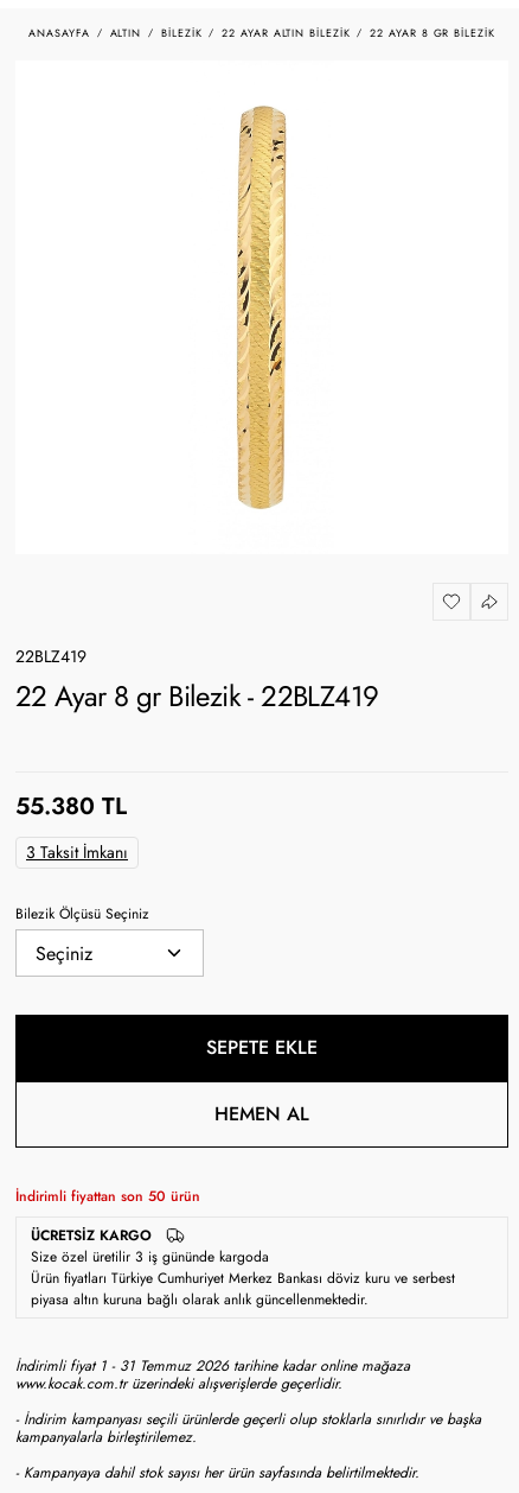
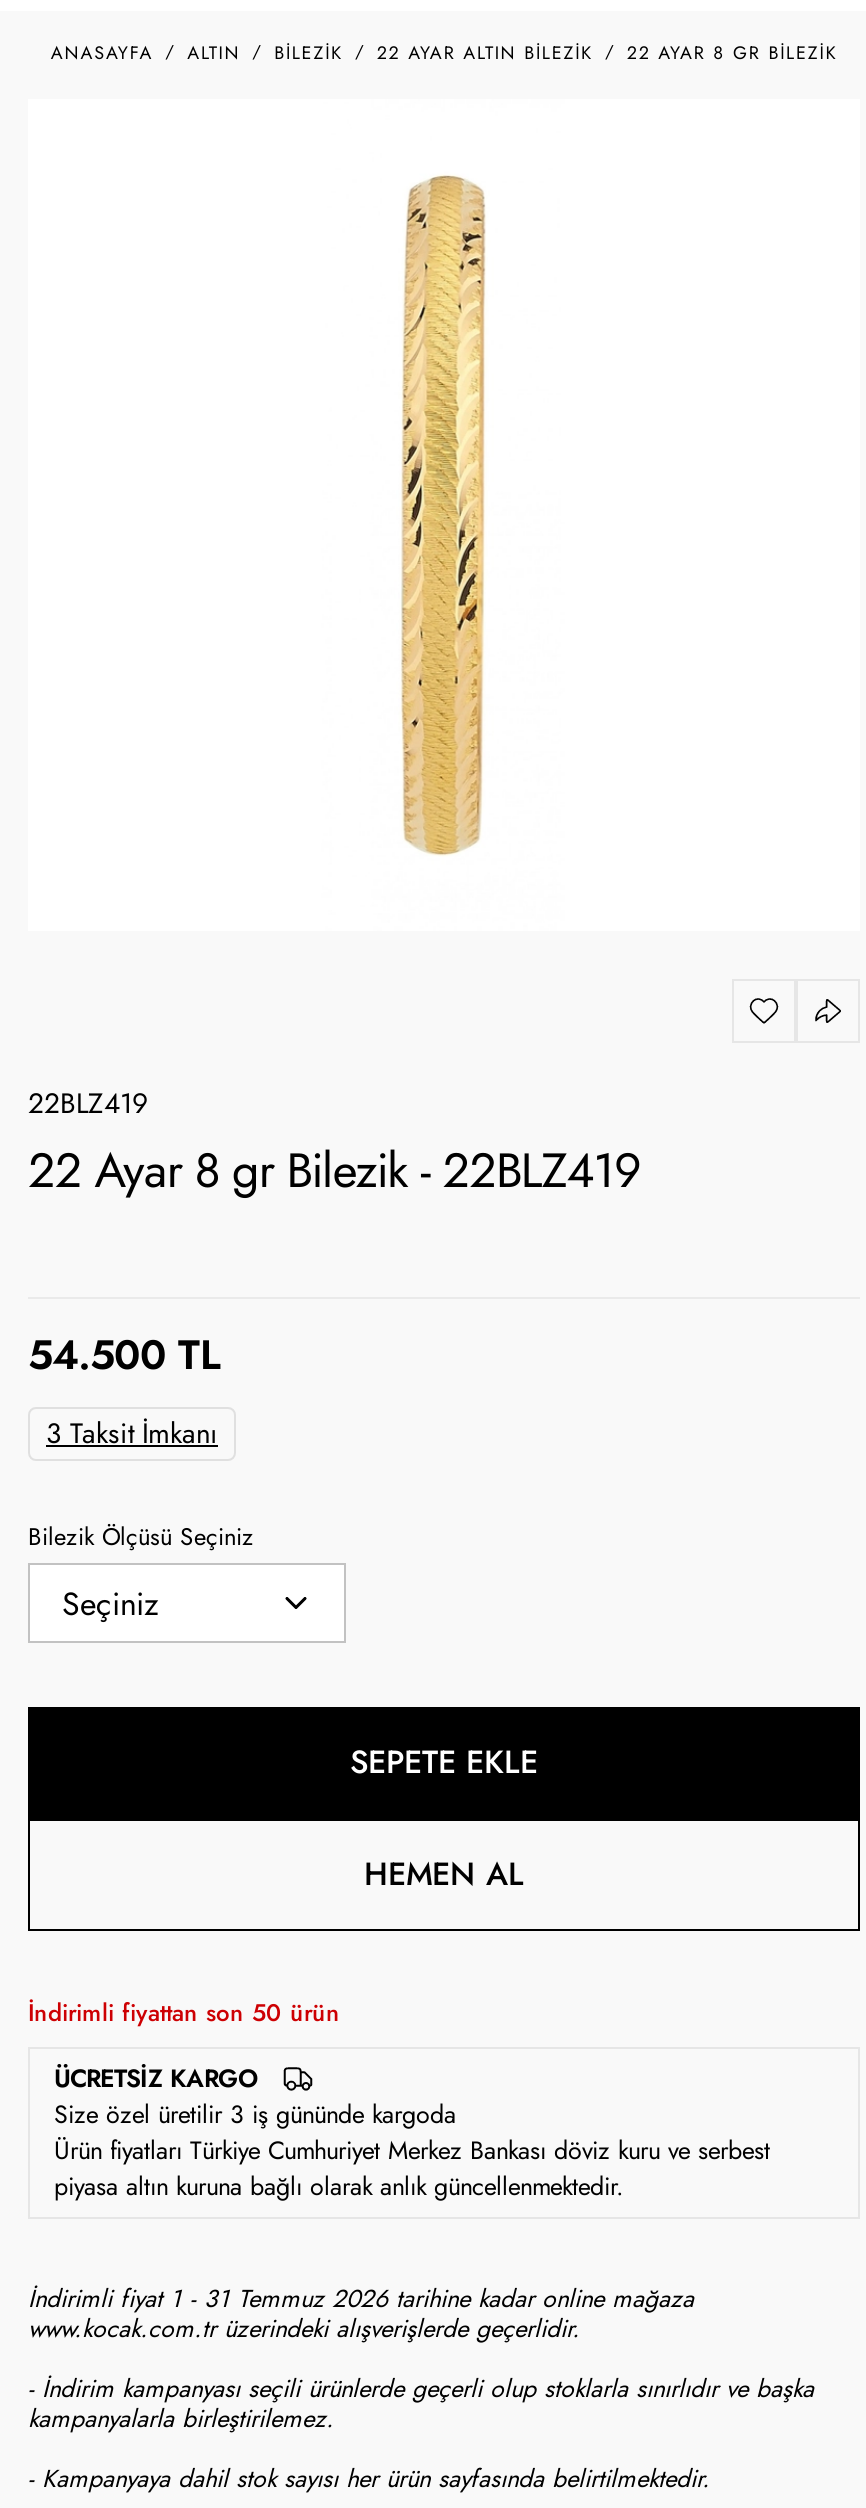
- 55.380 TL
+ 54.500 TL
